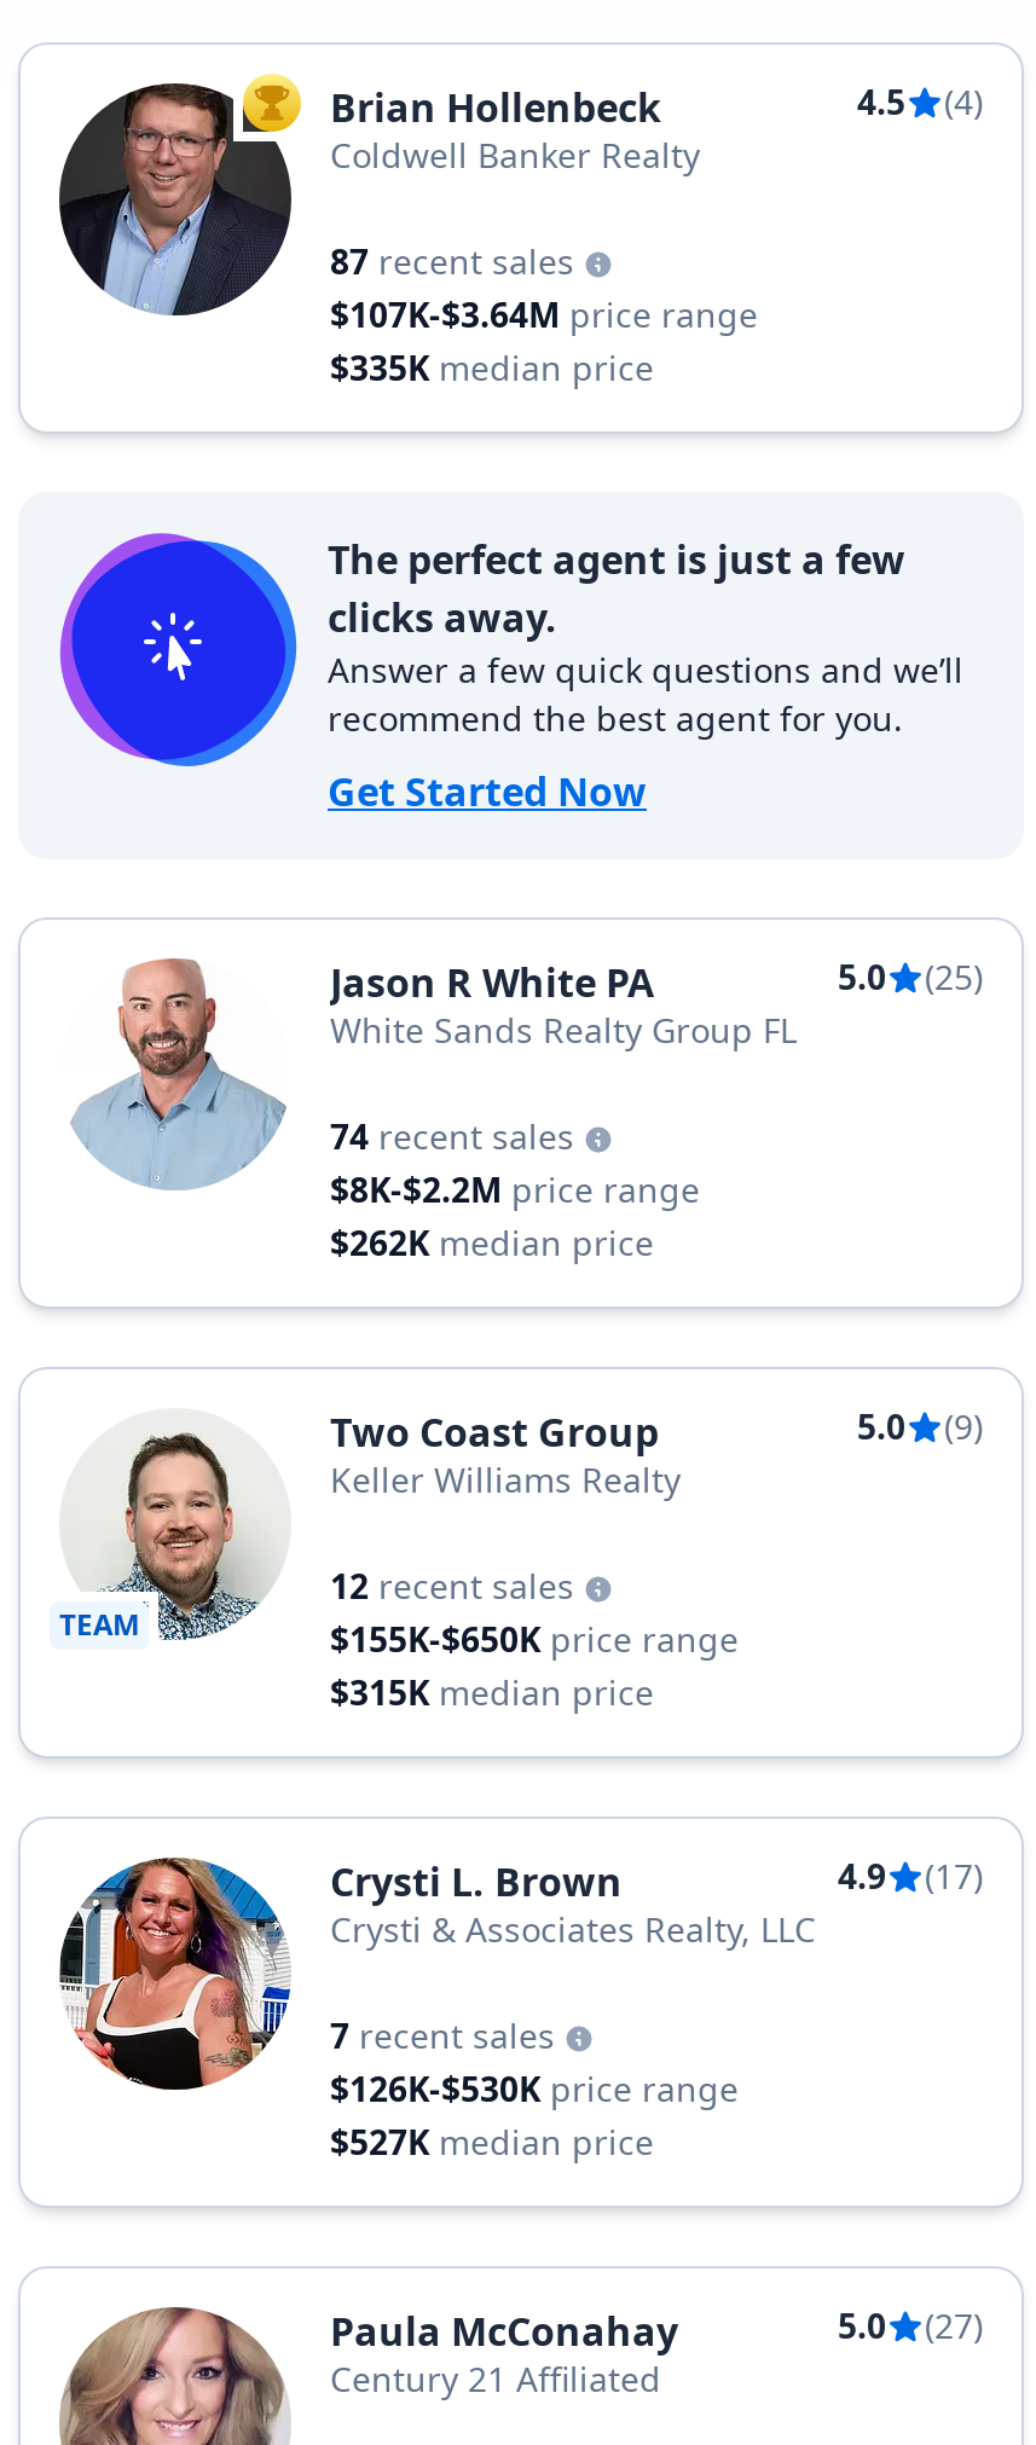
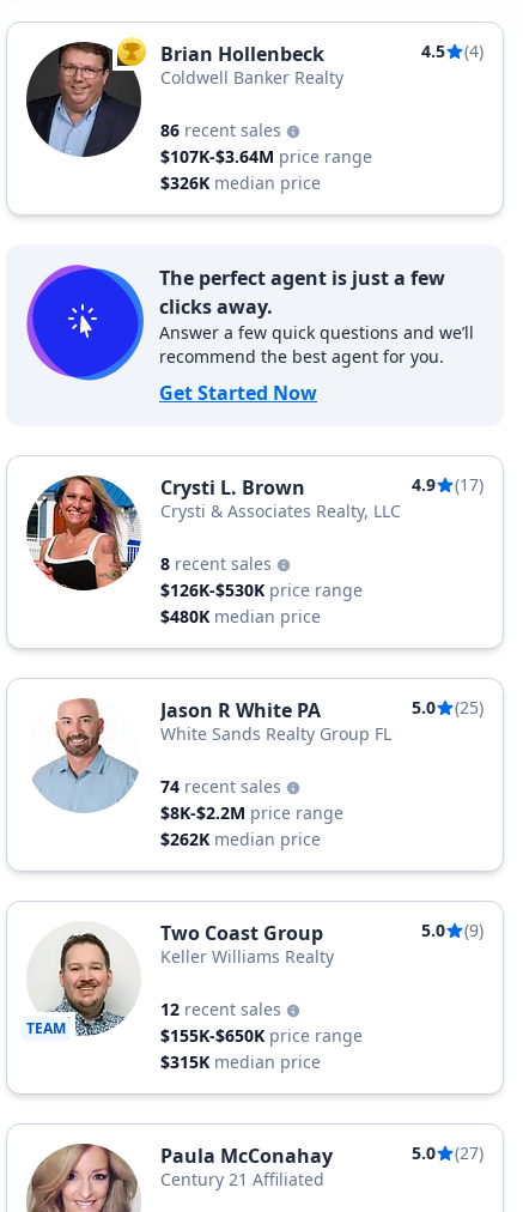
- 87 recent sales
+ 86 recent sales

- $335K median price
+ $326K median price

+ 8 recent sales
+ $480K median price

moved down: [image] | Jason R White PA | 5.0 | ... | $155K-$650K price range | $315K median price

moved up: [image] | Crysti L. Brown | 4.9 | (17) | Crysti & Associates Realty, LLC

- 7 recent sales
- $527K median price

moved up: $126K-$530K price range
